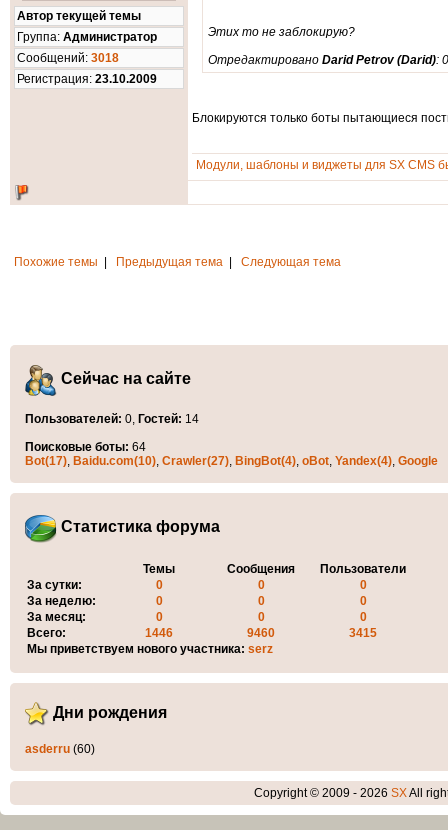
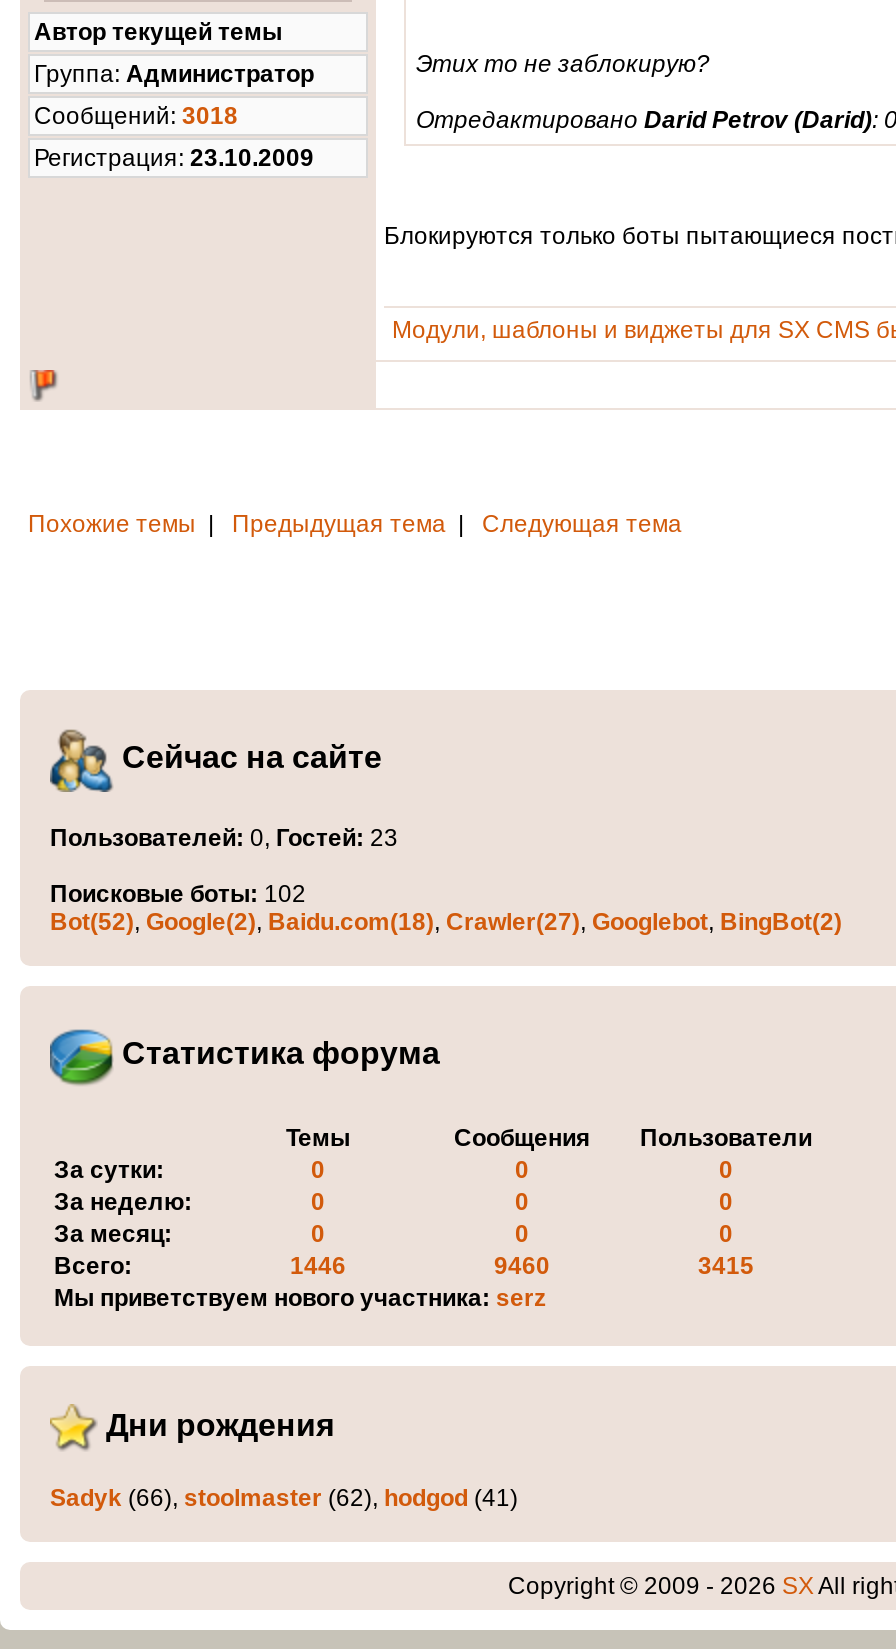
- Пользователей: 0, Гостей: 14
+ Пользователей: 0, Гостей: 23

- Поисковые боты: 64
- Bot(17), Baidu.com(10), Crawler(27), BingBot(4), oBot, Yandex(4), Google
+ Поисковые боты: 102
+ Bot(52), Google(2), Baidu.com(18), Crawler(27), Googlebot, BingBot(2)

- asderru (60)
+ Sadyk (66), stoolmaster (62), hodgod (41)
